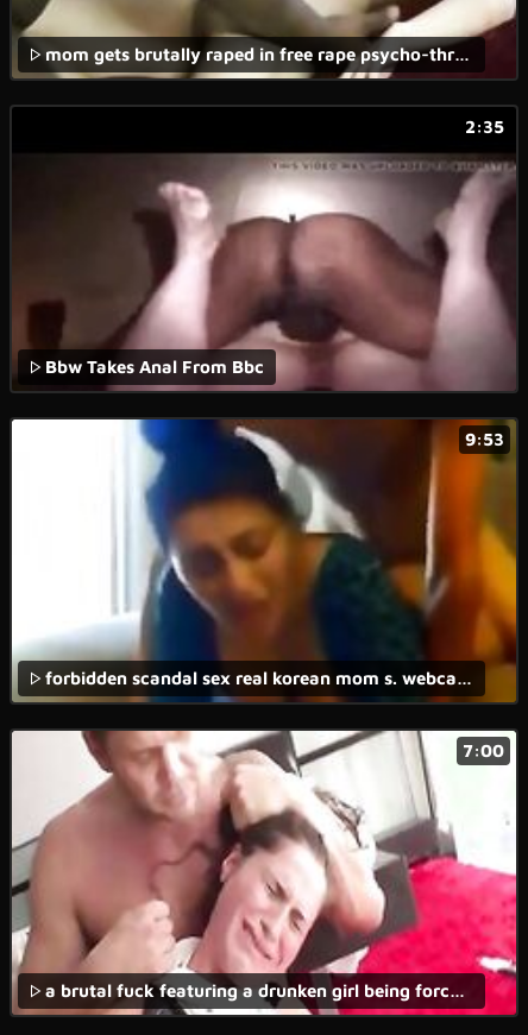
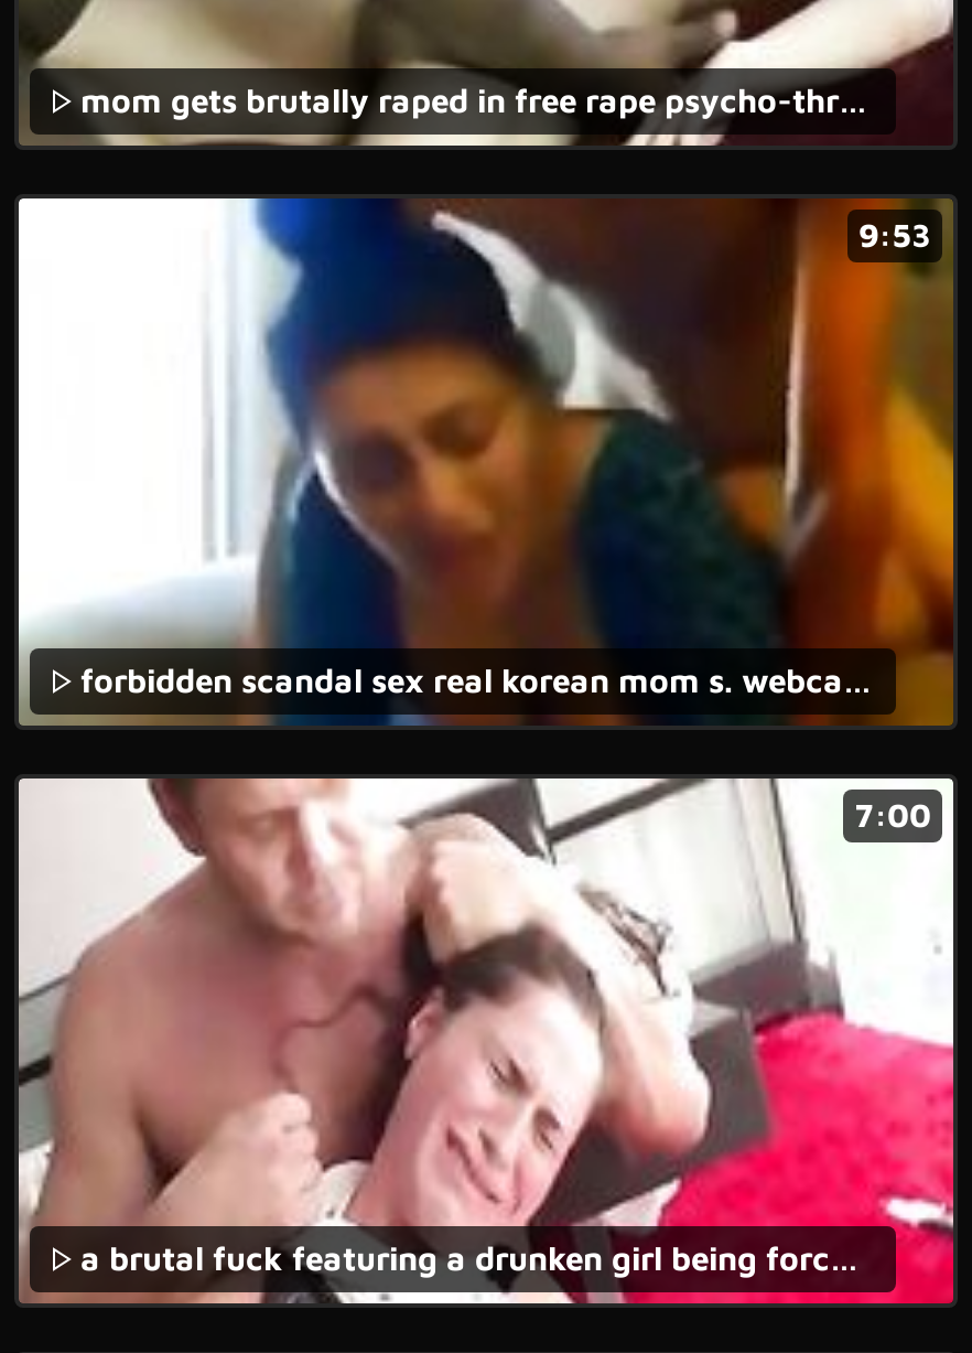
- [image]
- Bbw Takes Anal From Bbc

- 2:35
